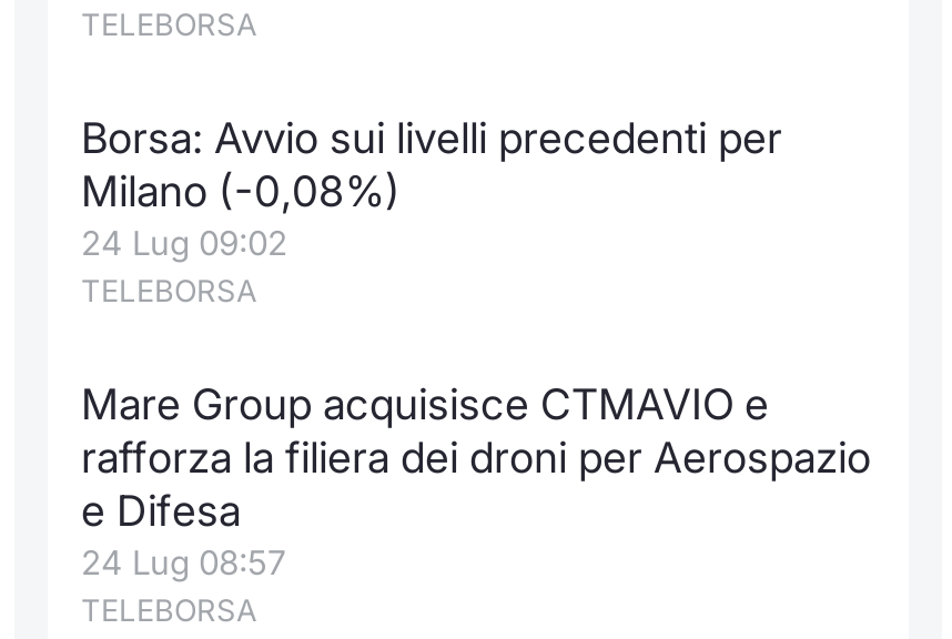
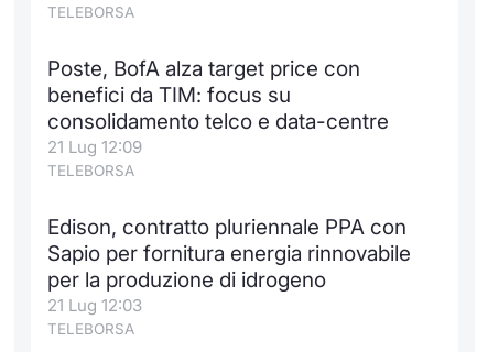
- Borsa: Avvio sui livelli precedenti per
- Milano (-0,08%)
- 24 Lug 09:02
+ Poste, BofA alza target price con
+ benefici da TIM: focus su
+ consolidamento telco e data-centre
+ 21 Lug 12:09

- Mare Group acquisisce CTMAVIO e
- rafforza la filiera dei droni per Aerospazio
- e Difesa
- 24 Lug 08:57
+ Edison, contratto pluriennale PPA con
+ Sapio per fornitura energia rinnovabile
+ per la produzione di idrogeno
+ 21 Lug 12:03
